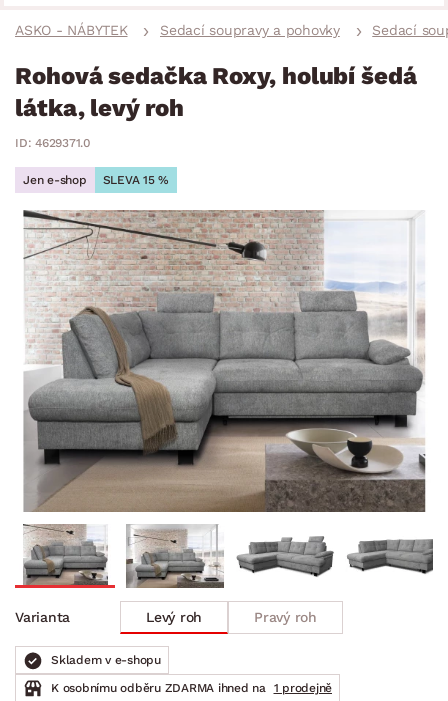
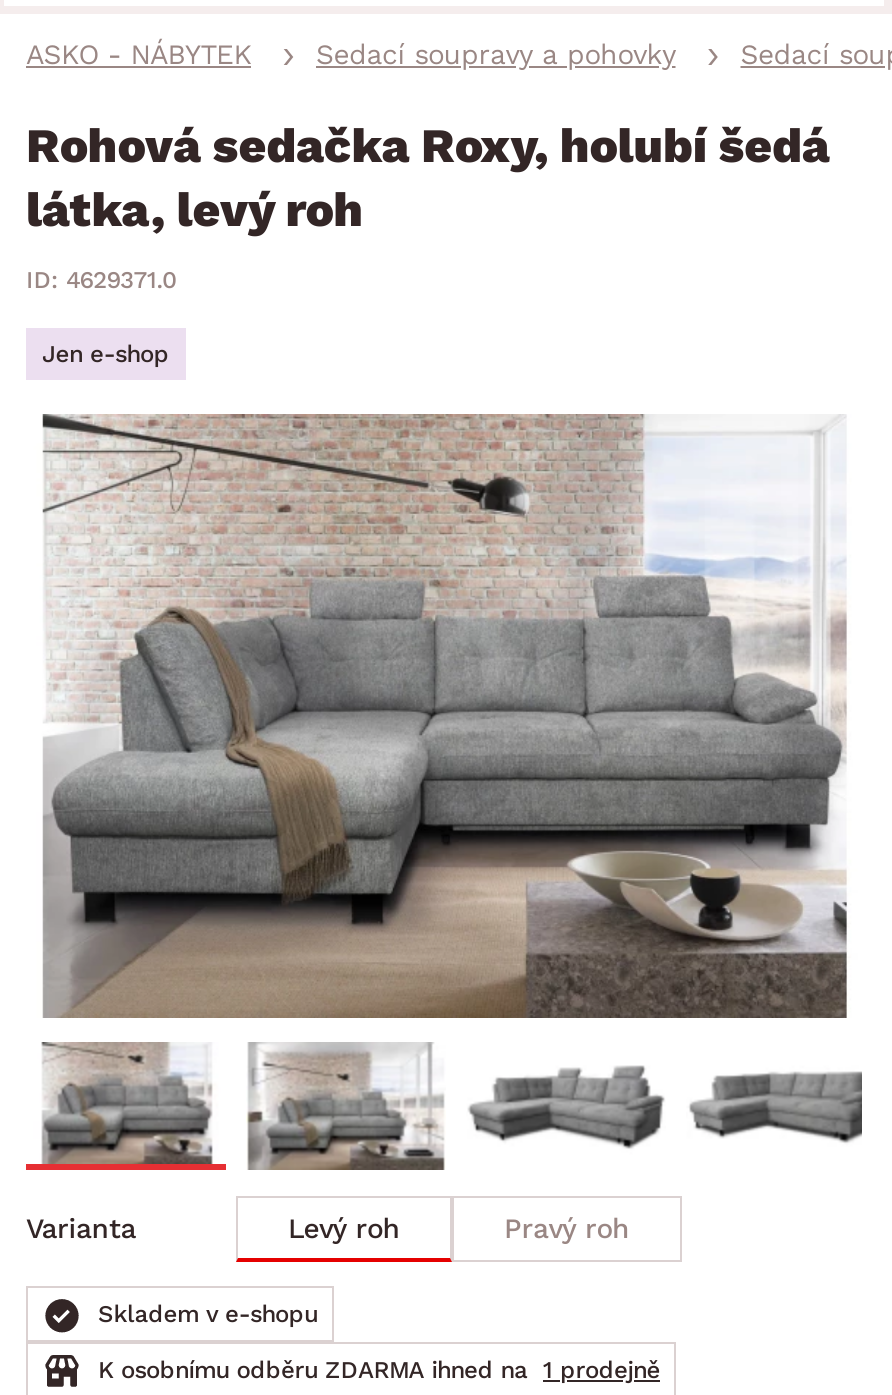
- SLEVA 15 %
